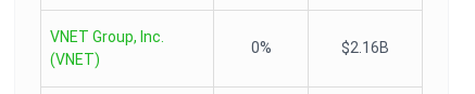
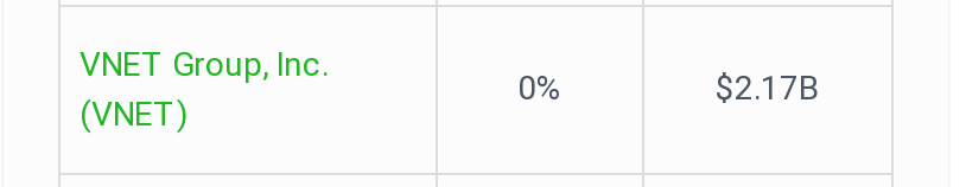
- $2.16B
+ $2.17B
